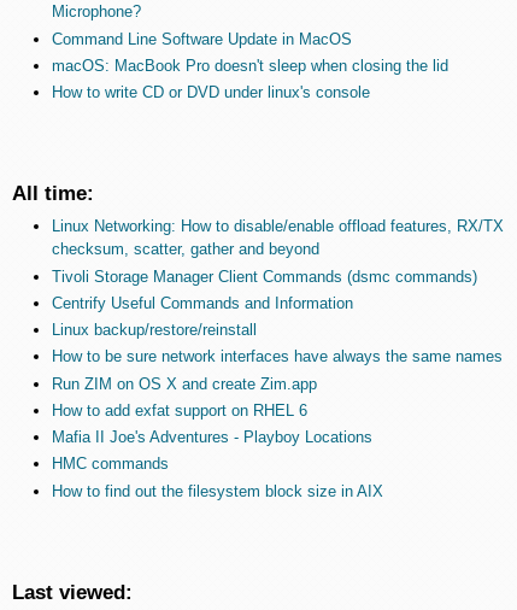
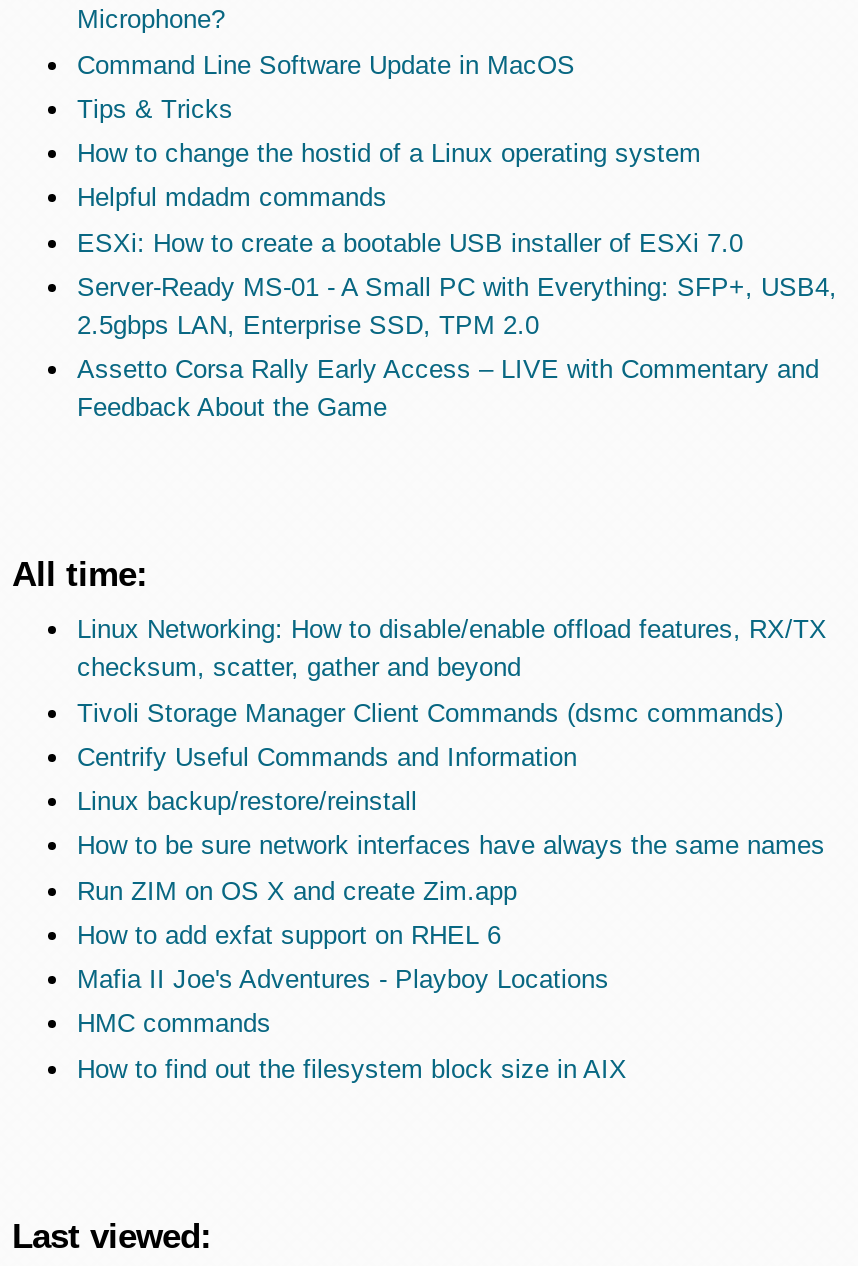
- macOS: MacBook Pro doesn't sleep when closing the lid
- How to write CD or DVD under linux's console
+ Tips & Tricks
+ How to change the hostid of a Linux operating system
+ Helpful mdadm commands
+ ESXi: How to create a bootable USB installer of ESXi 7.0
+ Server-Ready MS-01 - A Small PC with Everything: SFP+, USB4,
+ 2.5gbps LAN, Enterprise SSD, TPM 2.0
+ Assetto Corsa Rally Early Access – LIVE with Commentary and
+ Feedback About the Game
